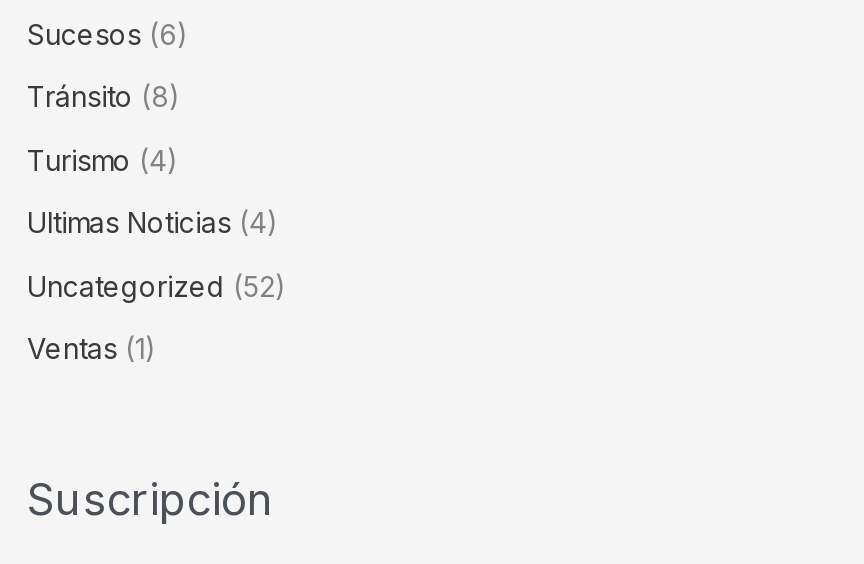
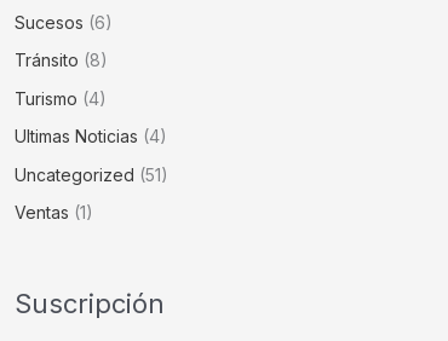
- Uncategorized (52)
+ Uncategorized (51)
